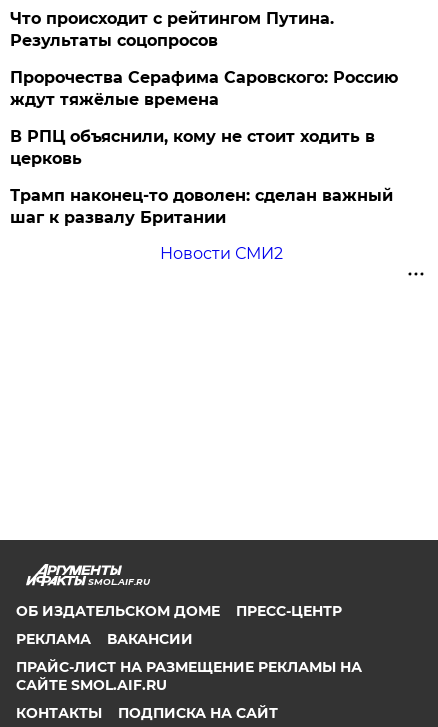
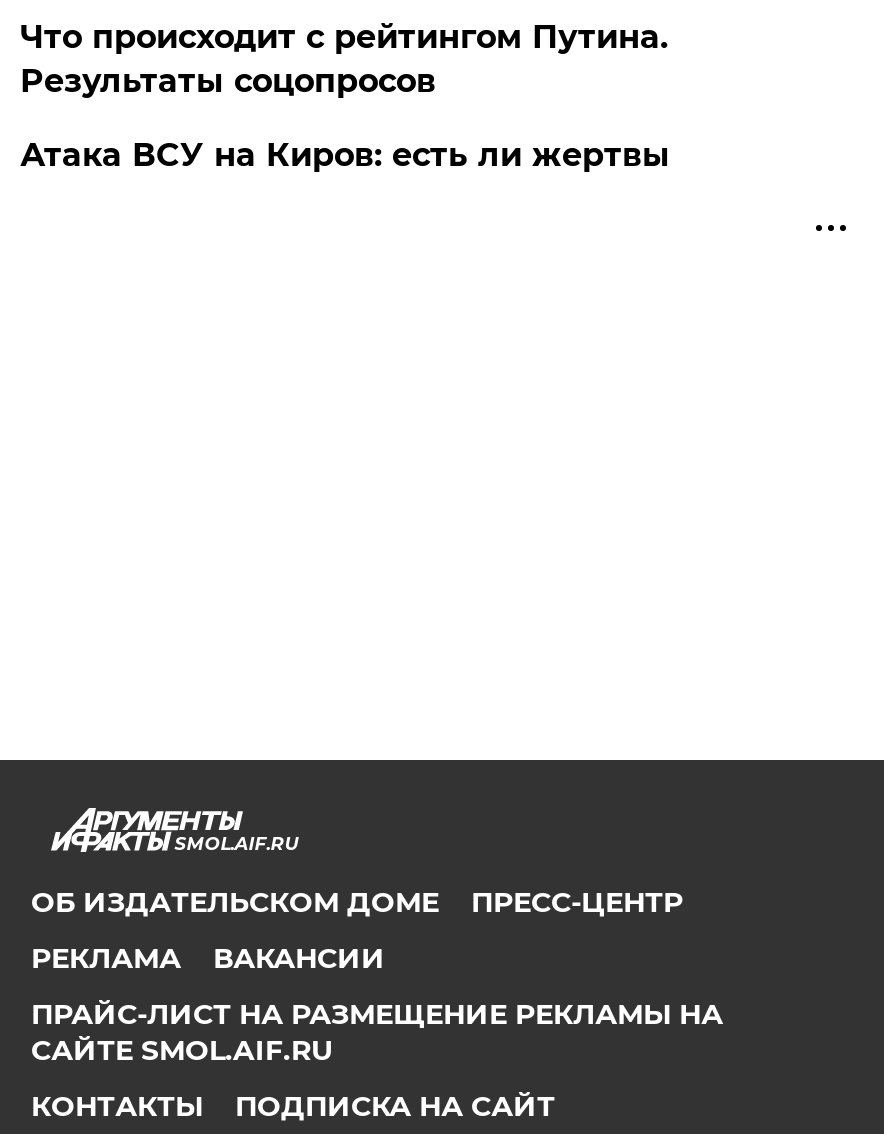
- Пророчества Серафима Саровского: Россию
- ждут тяжёлые времена
- В РПЦ объяснили, кому не стоит ходить в
- церковь
- Трамп наконец-то доволен: сделан важный
- шаг к развалу Британии
- Новости СМИ2
+ Атака ВСУ на Киров: есть ли жертвы
